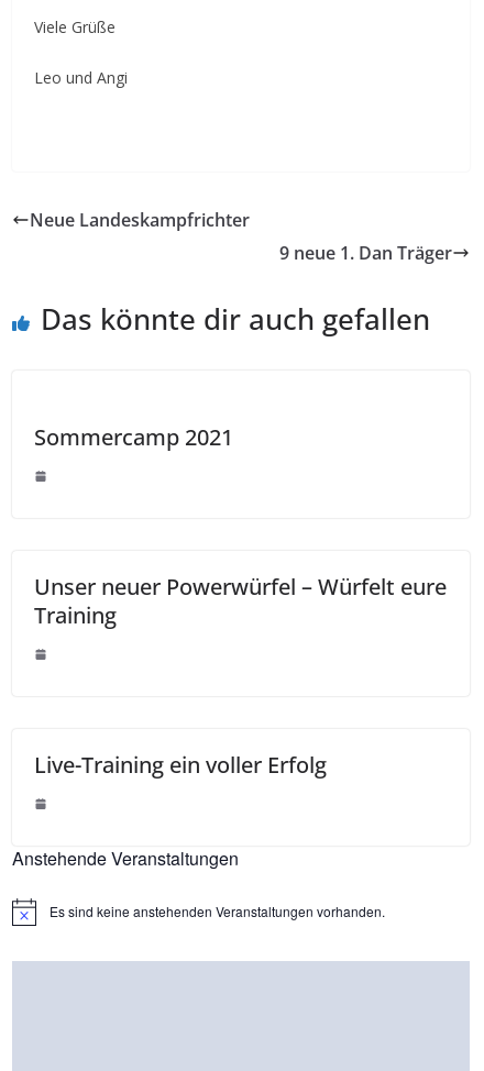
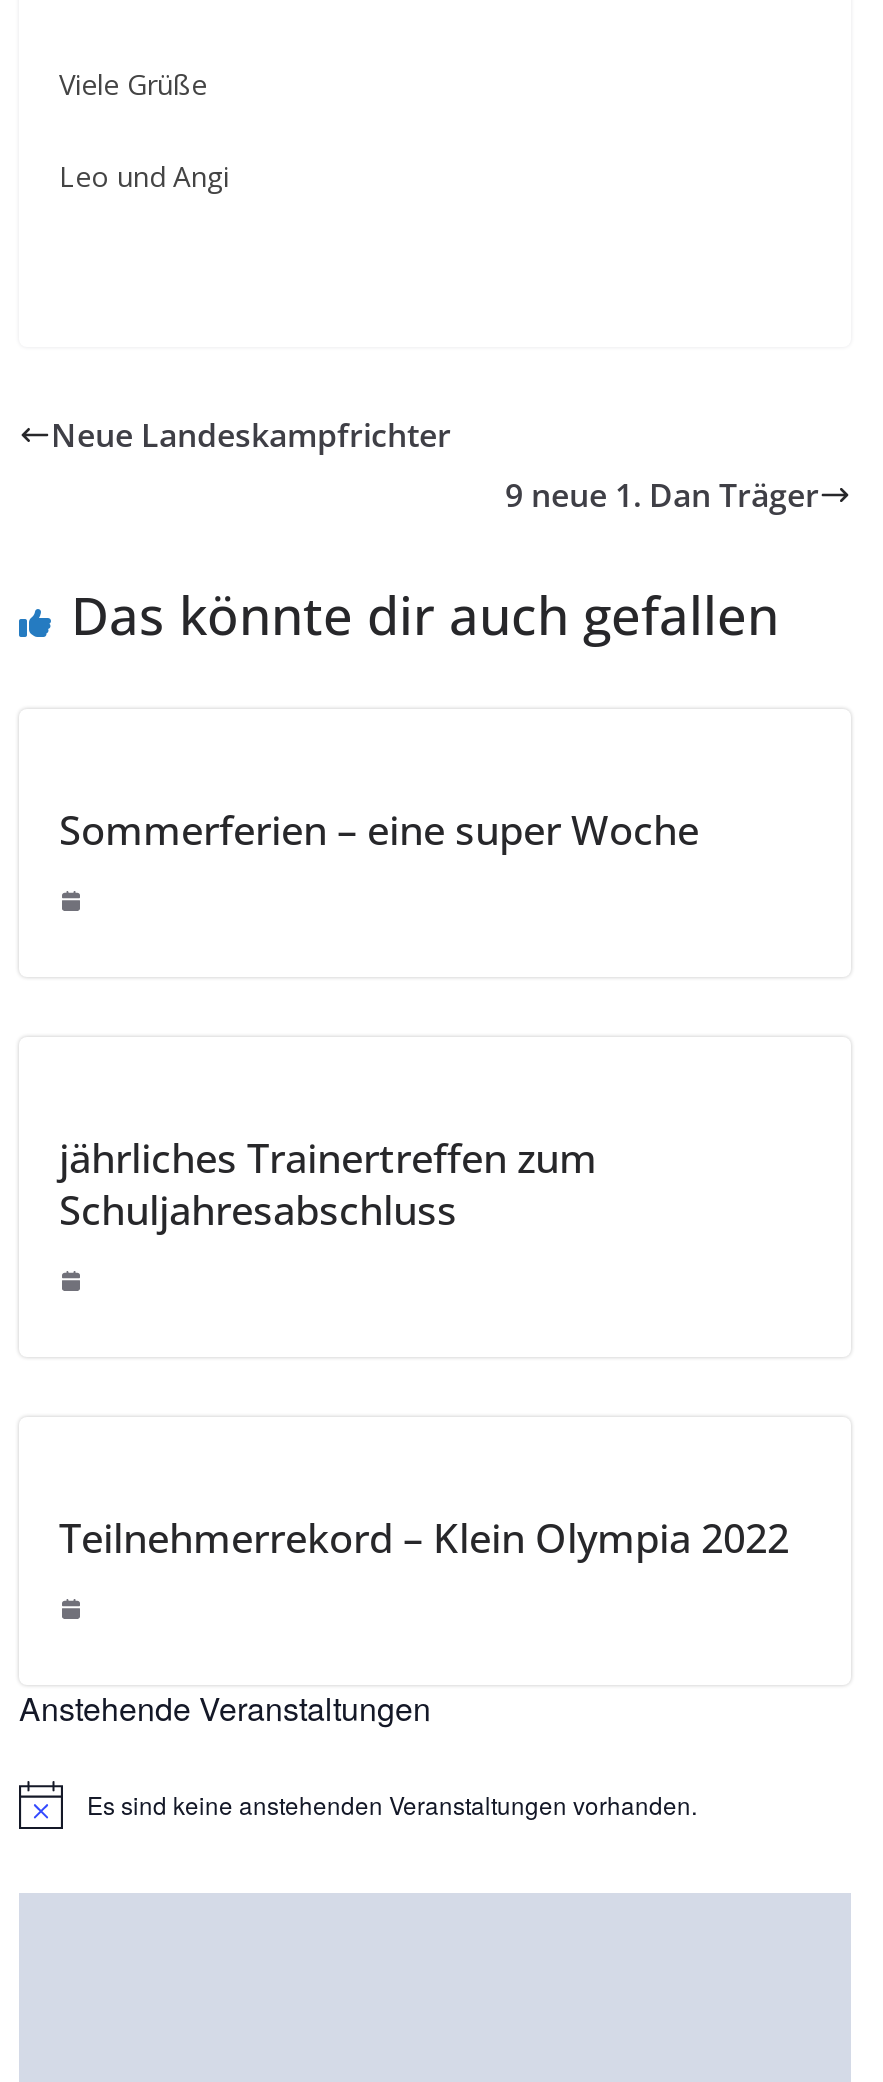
- Sommercamp 2021
+ Sommerferien – eine super Woche

- Unser neuer Powerwürfel – Würfelt eure
- Training
+ jährliches Trainertreffen zum
+ Schuljahresabschluss

- Live-Training ein voller Erfolg
+ Teilnehmerrekord – Klein Olympia 2022
